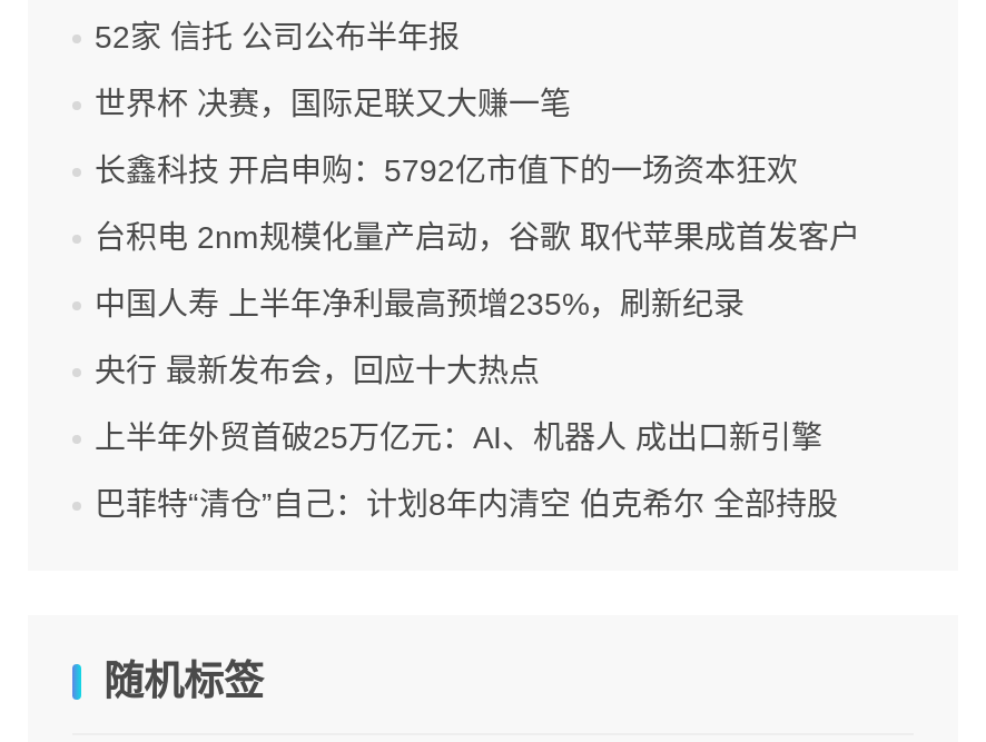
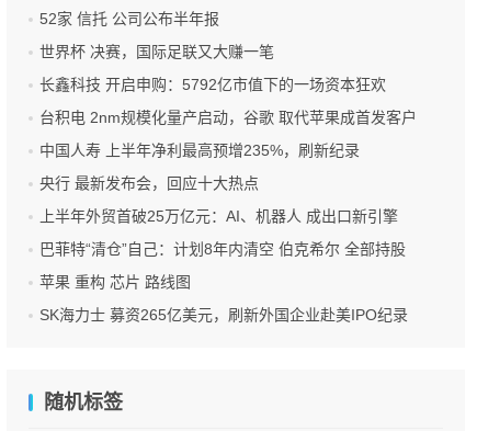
+ 苹果 重构 芯片 路线图
+ SK海力士 募资265亿美元，刷新外国企业赴美IPO纪录
